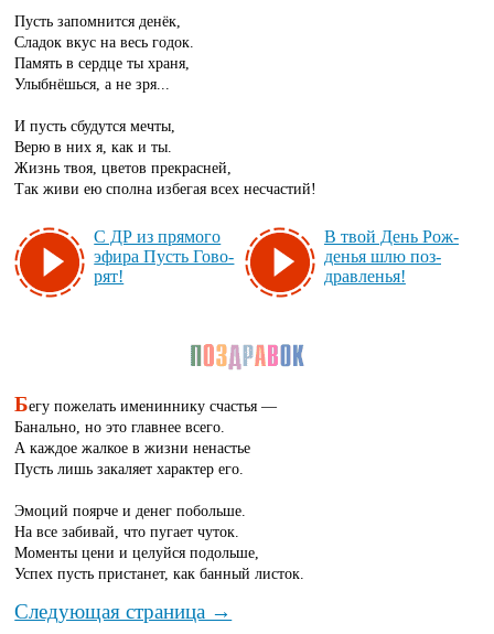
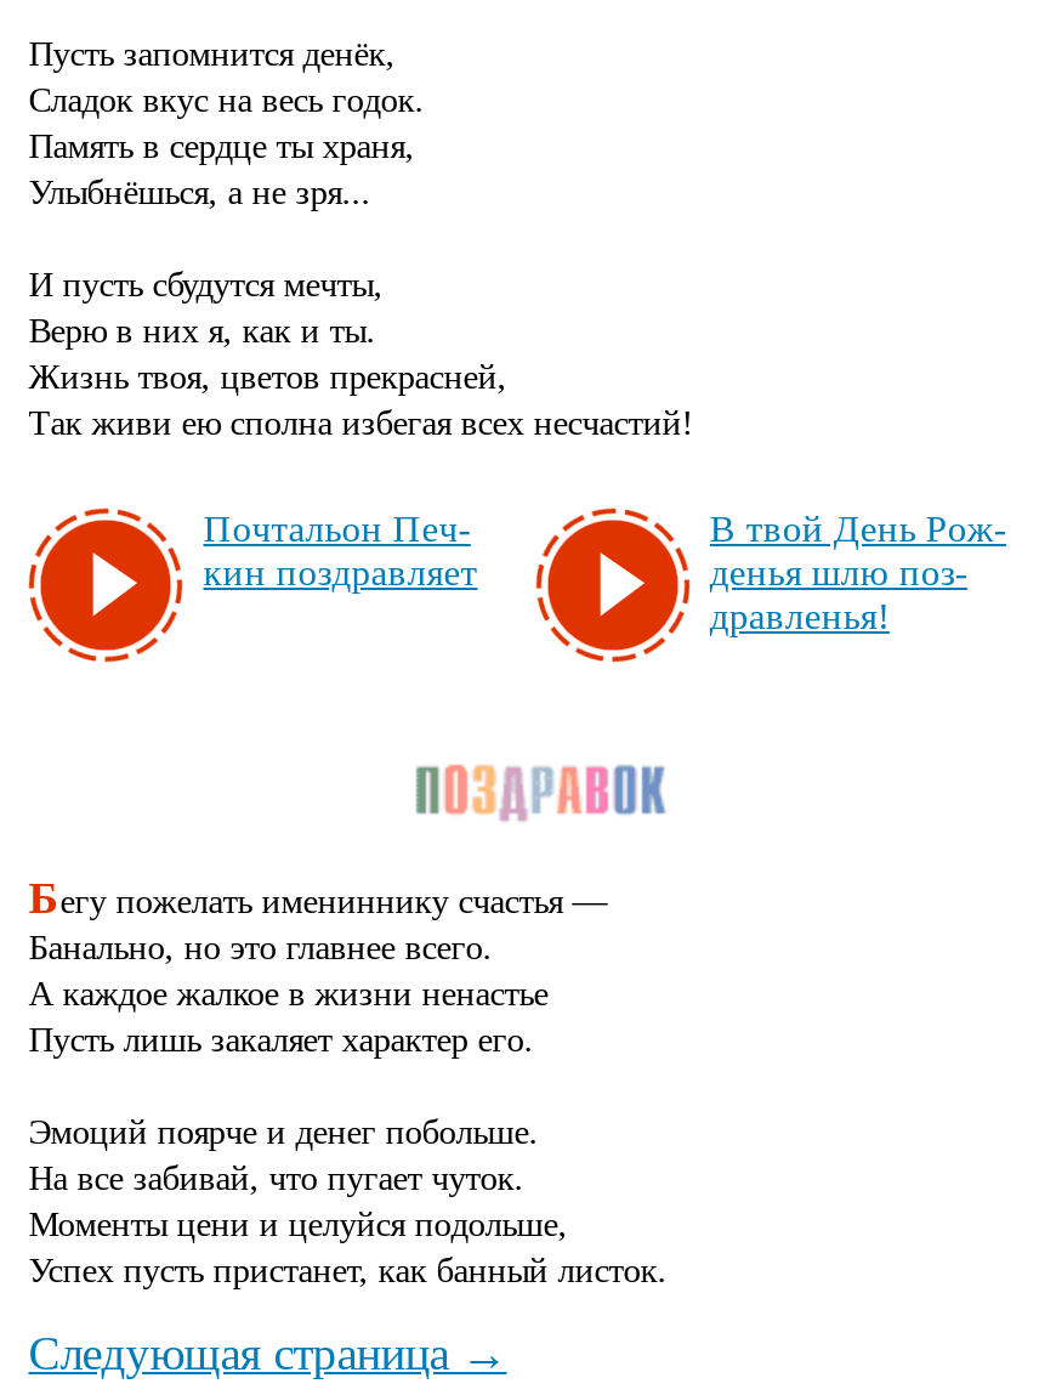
- С ДР из прямого
- эфира Пусть Гово
- рят!
+ Почтальон Печ
+ кин поздравляет
